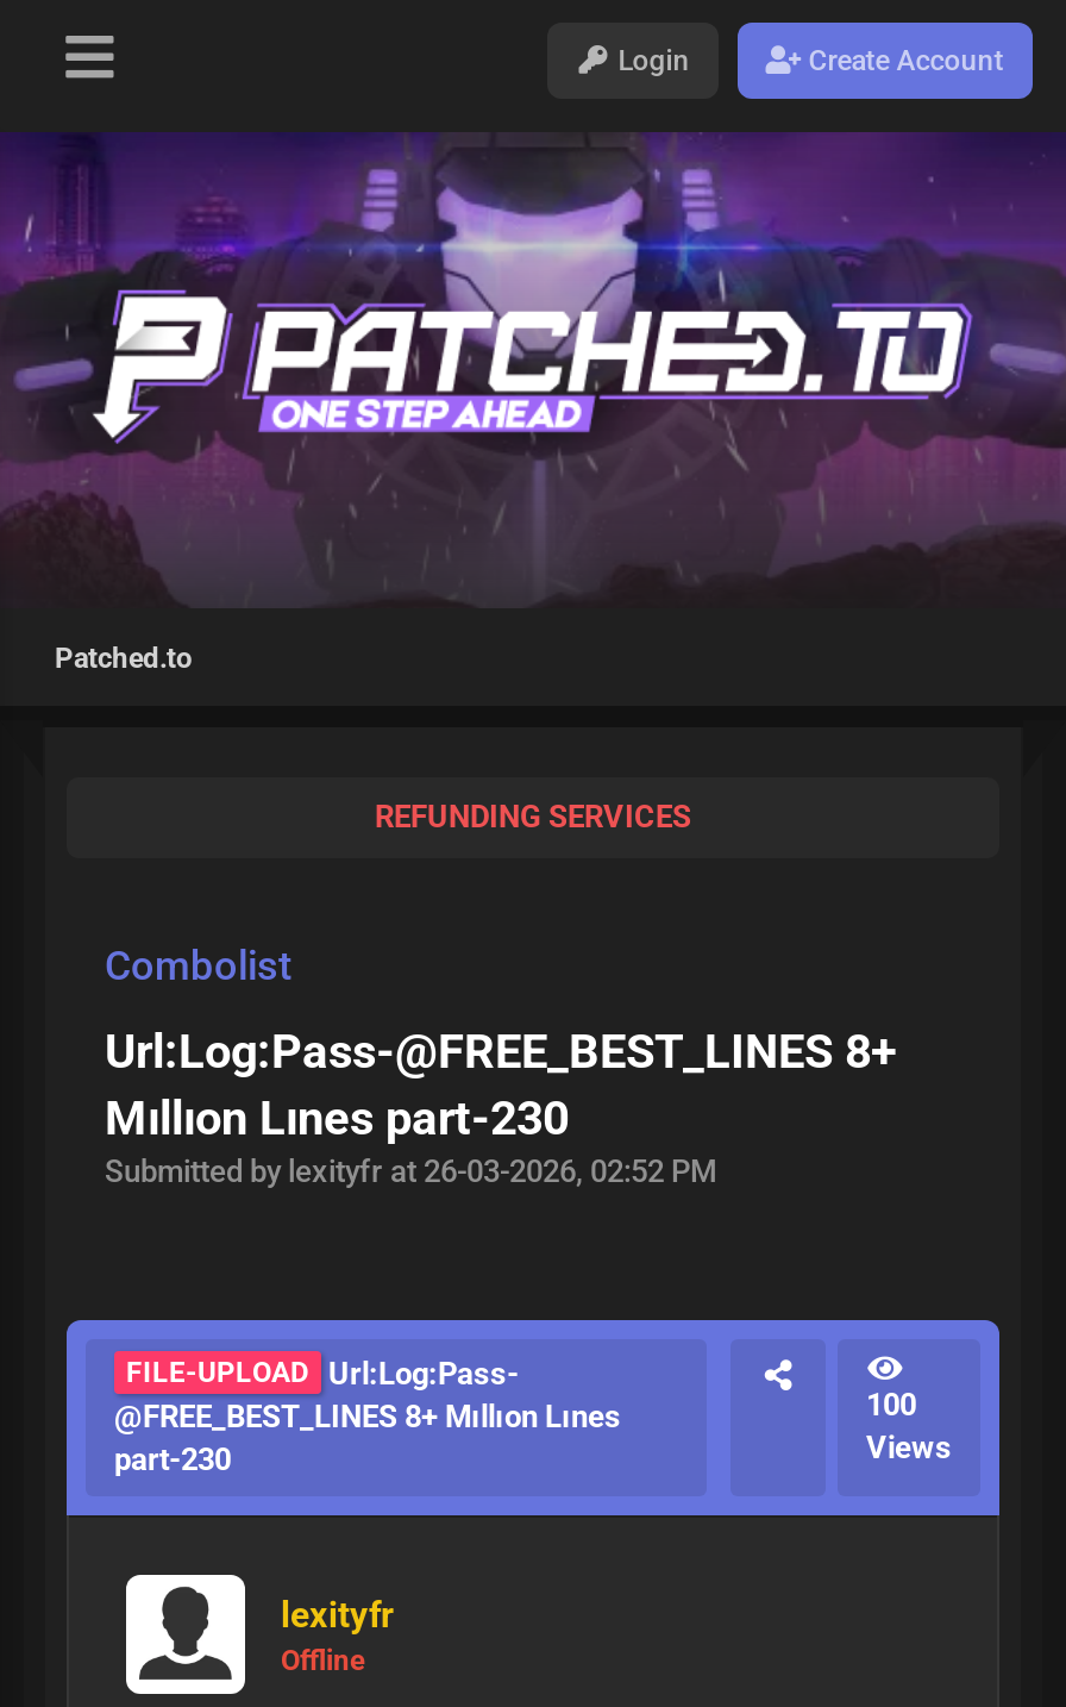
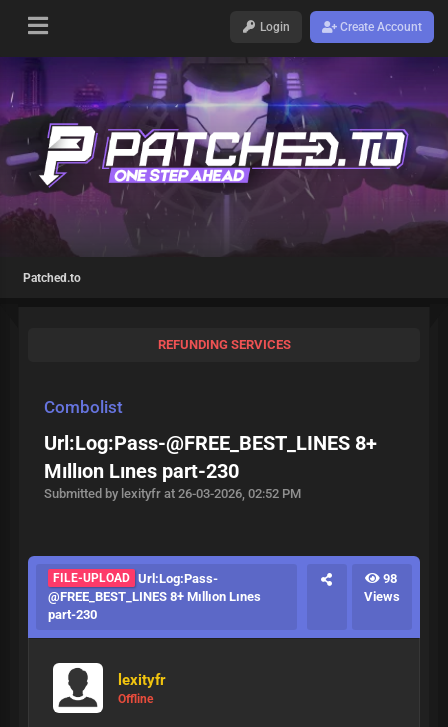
- 100
+ 98
